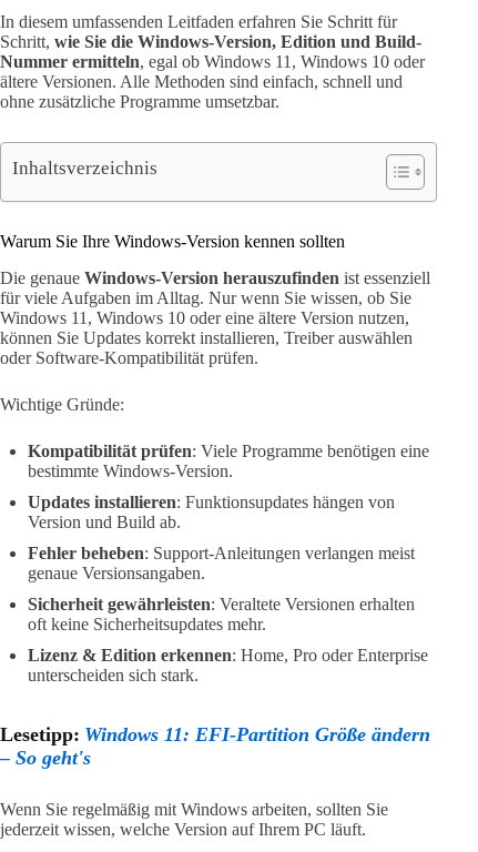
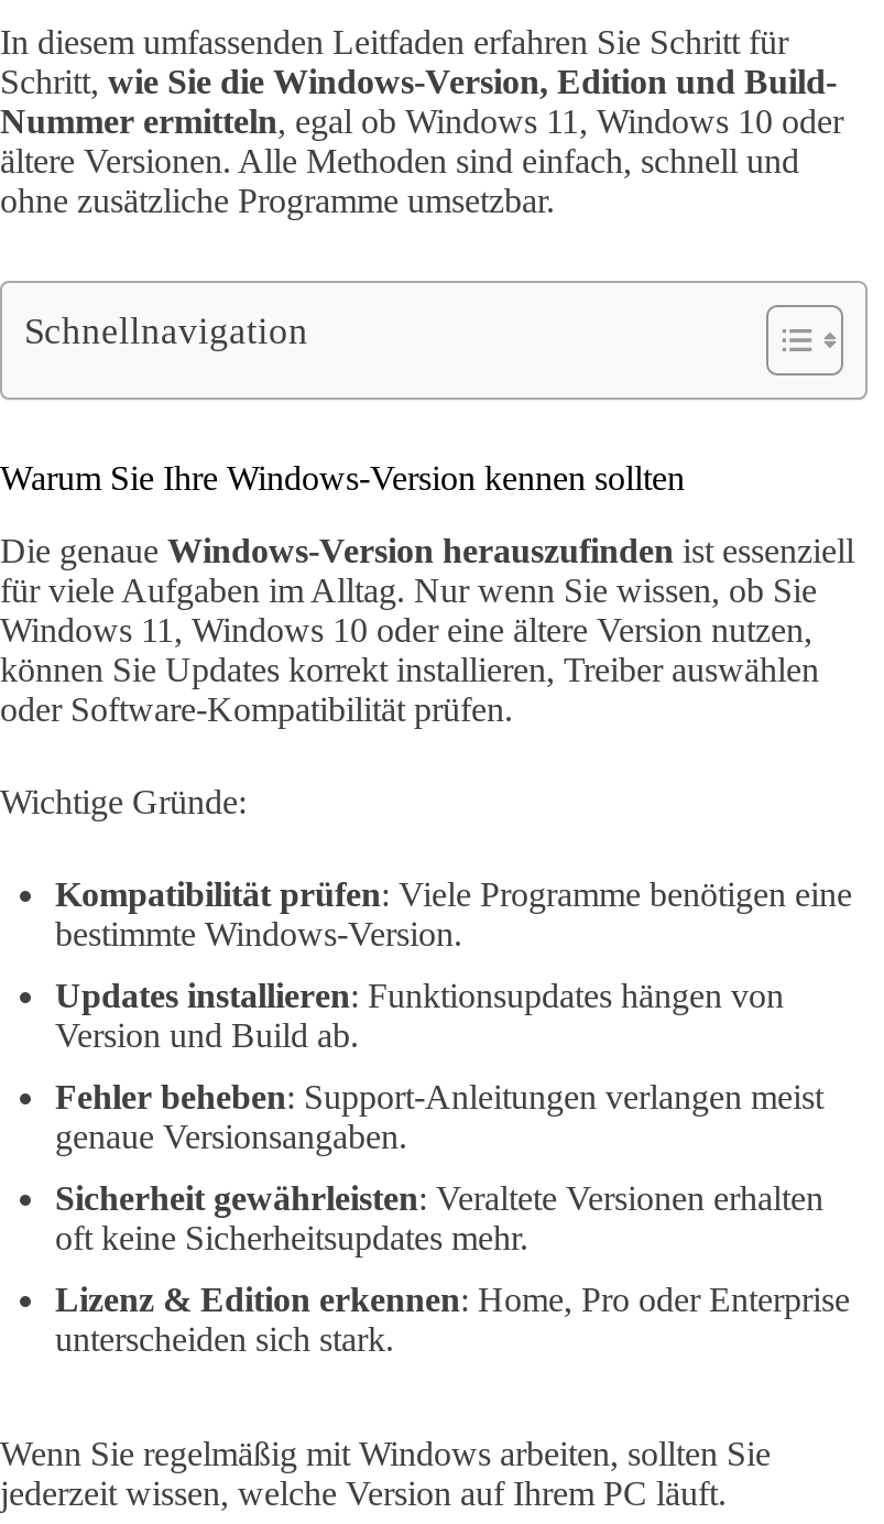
- Inhaltsverzeichnis
+ Schnellnavigation

- Lesetipp: Windows 11: EFI-Partition Größe ändern
- – So geht's
